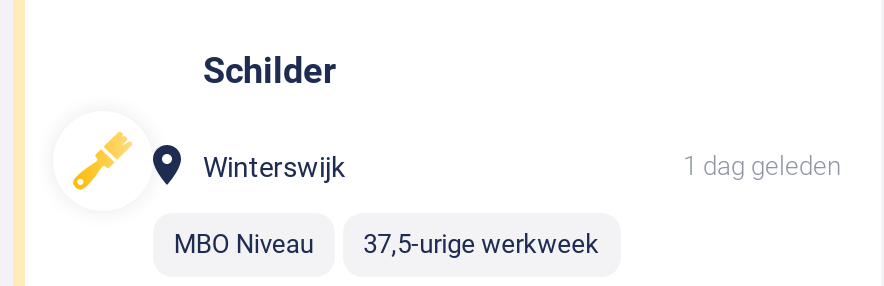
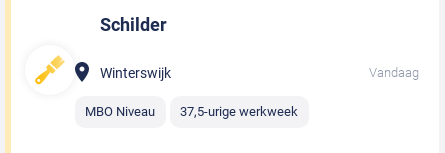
- 1 dag geleden
+ Vandaag
